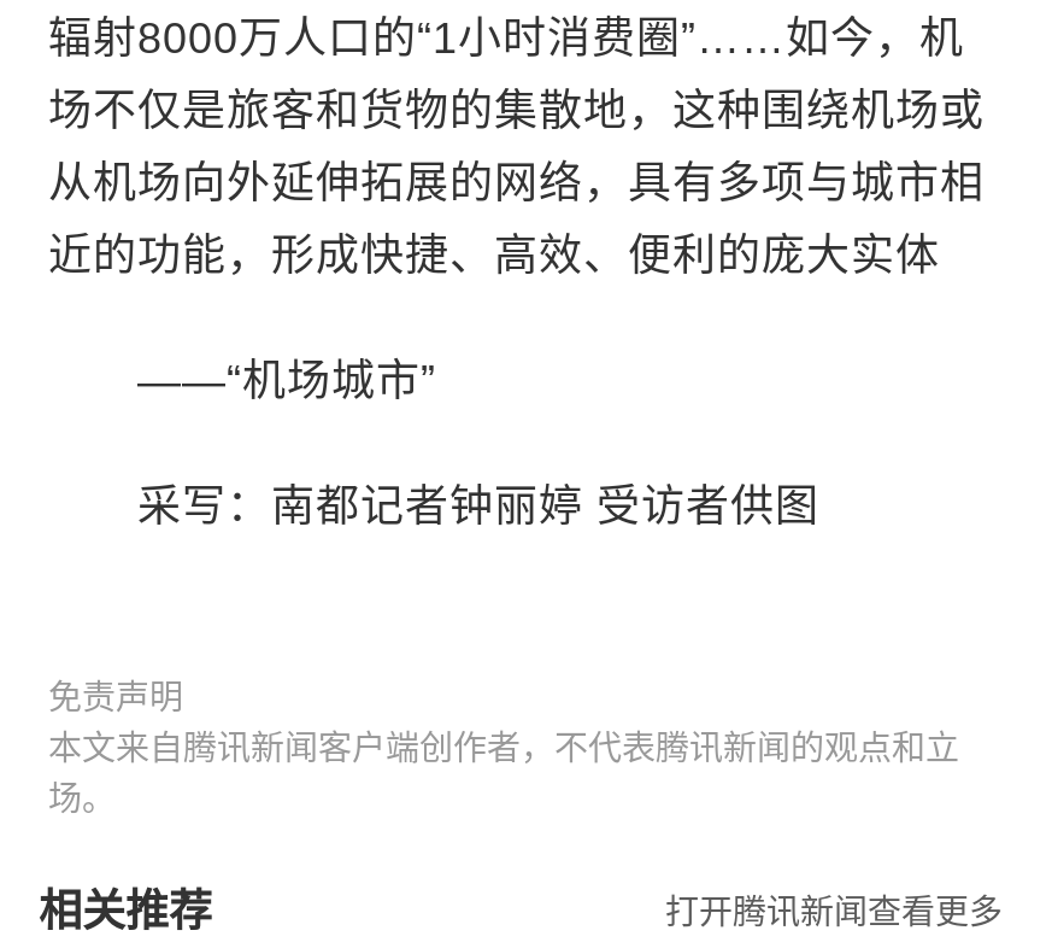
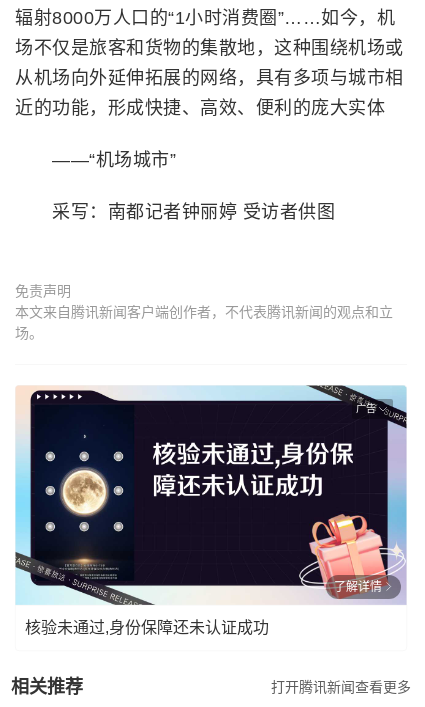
+ [image]
+ 广告

+ 了解详情
+ 核验未通过,身份保障还未认证成功
